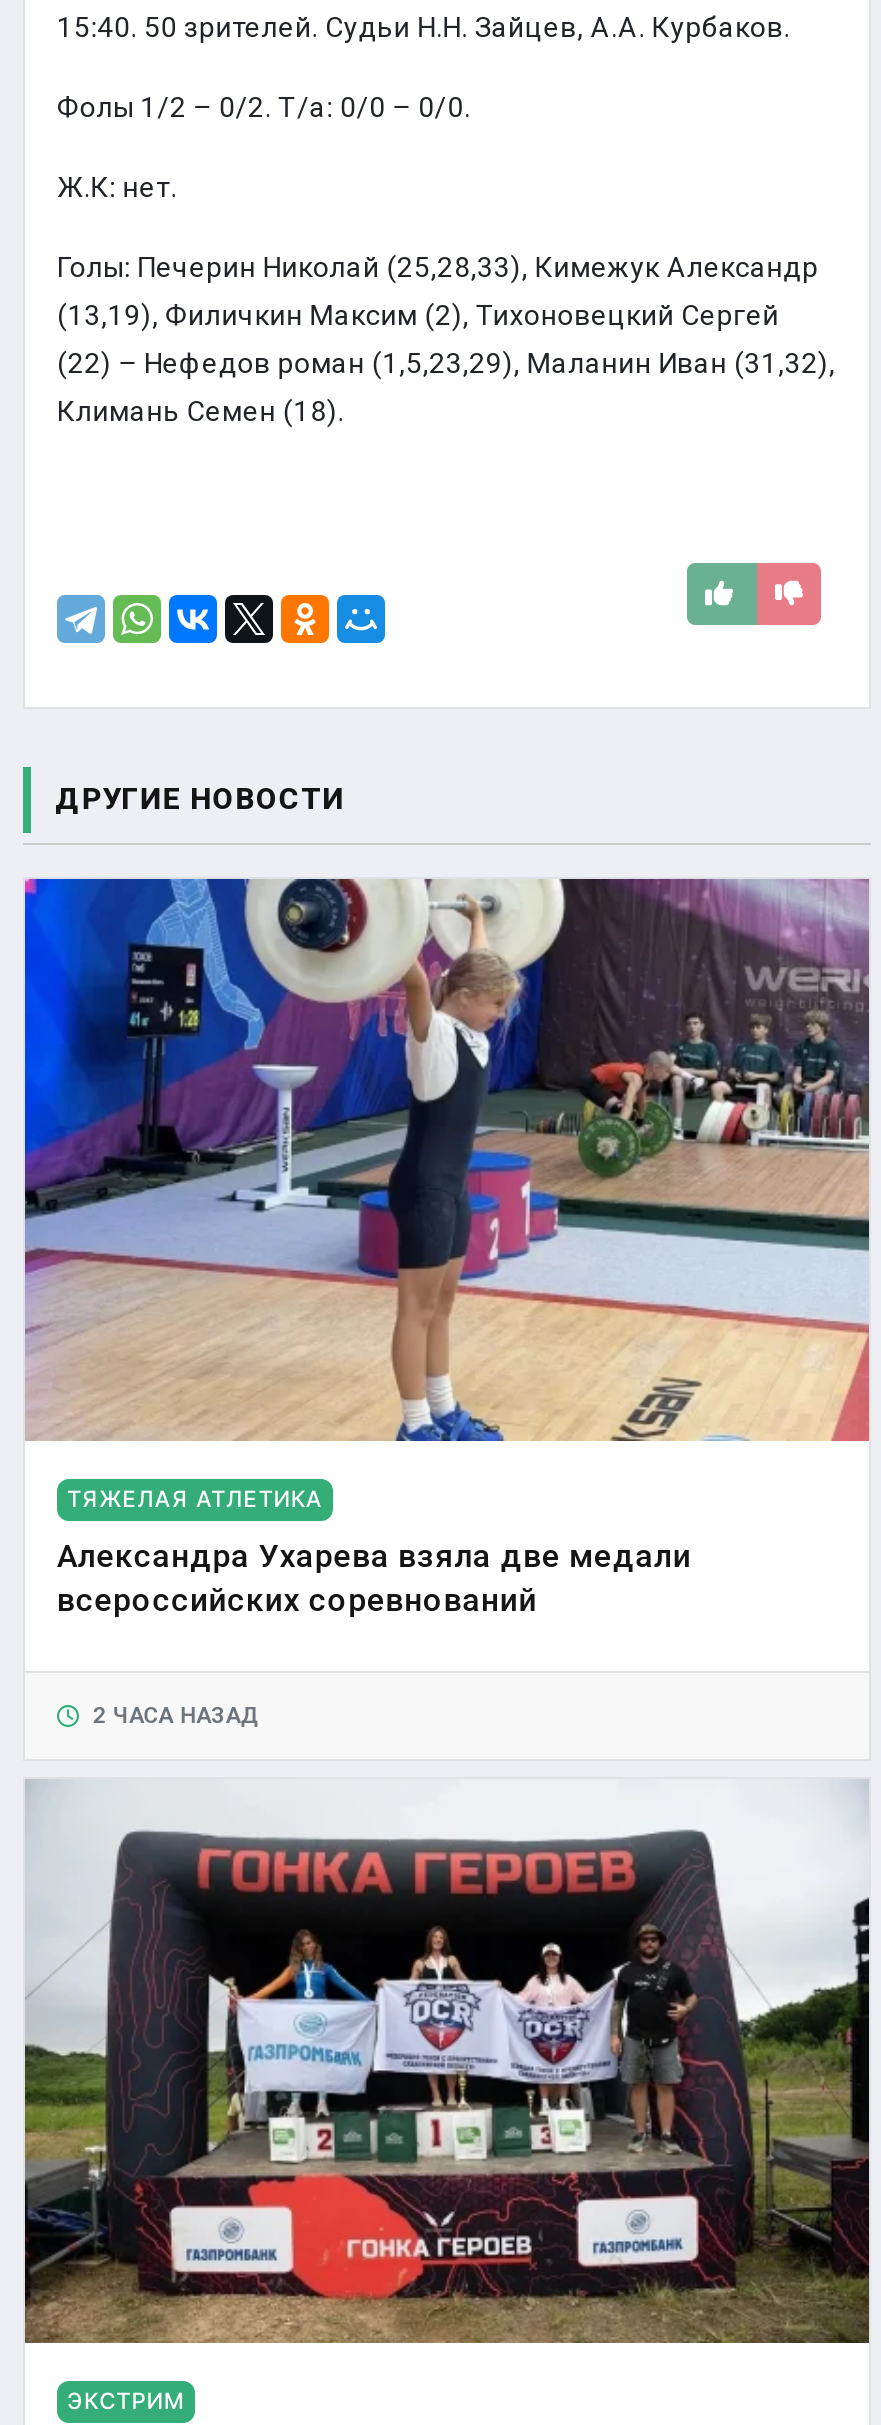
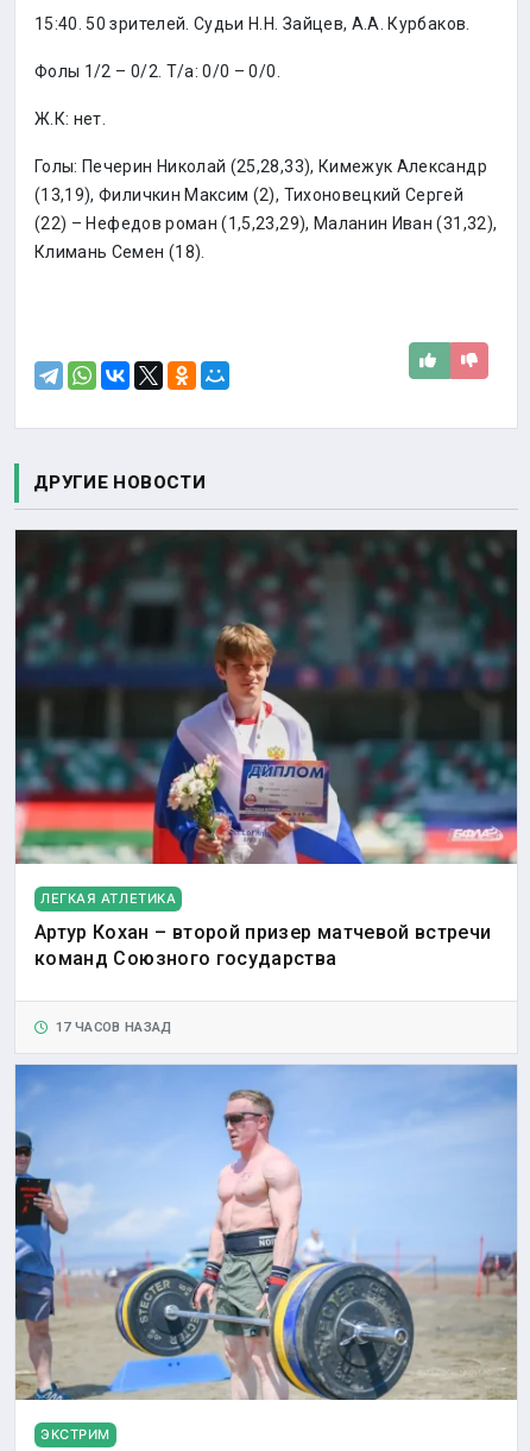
- [image]
- ТЯЖЕЛАЯ АТЛЕТИКА
+ [image]
+ ЛЕГКАЯ АТЛЕТИКА

- Александра Ухарева взяла две медали
- всероссийских соревнований
+ Артур Кохан – второй призер матчевой встречи
+ команд Союзного государства

- 2 ЧАСА НАЗАД
+ 17 ЧАСОВ НАЗАД

- [image]
+ [image]
